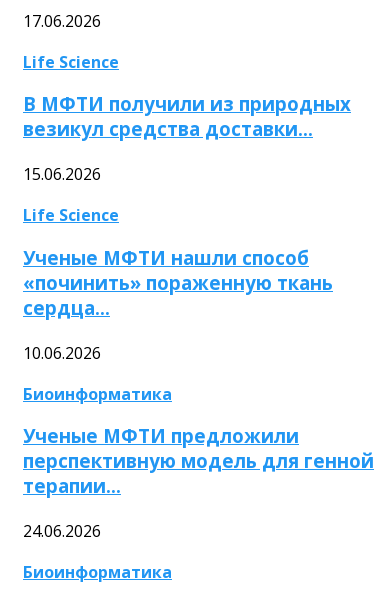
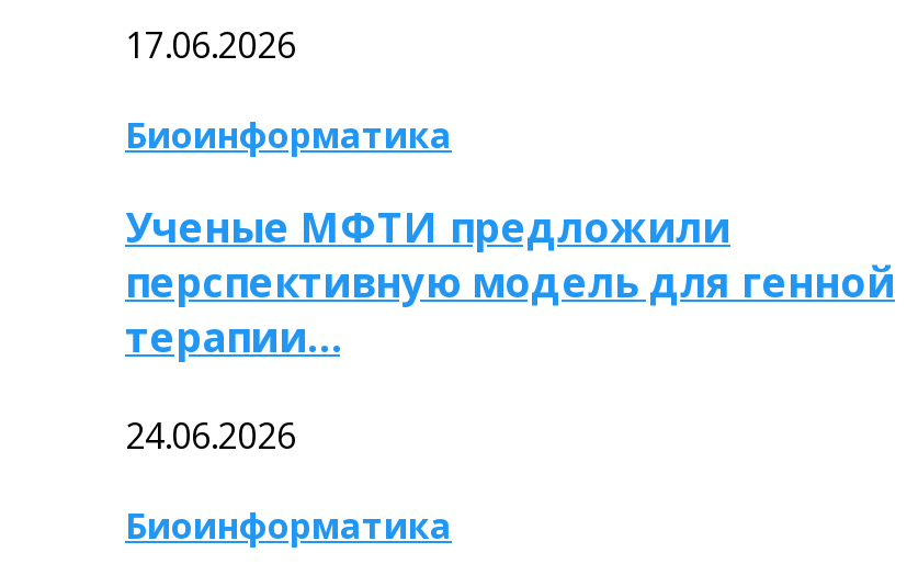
- Life Science
- В МФТИ получили из природных
- везикул средства доставки…
- 15.06.2026
- Life Science
- Ученые МФТИ нашли способ
- «починить» пораженную ткань
- сердца…
- 10.06.2026
